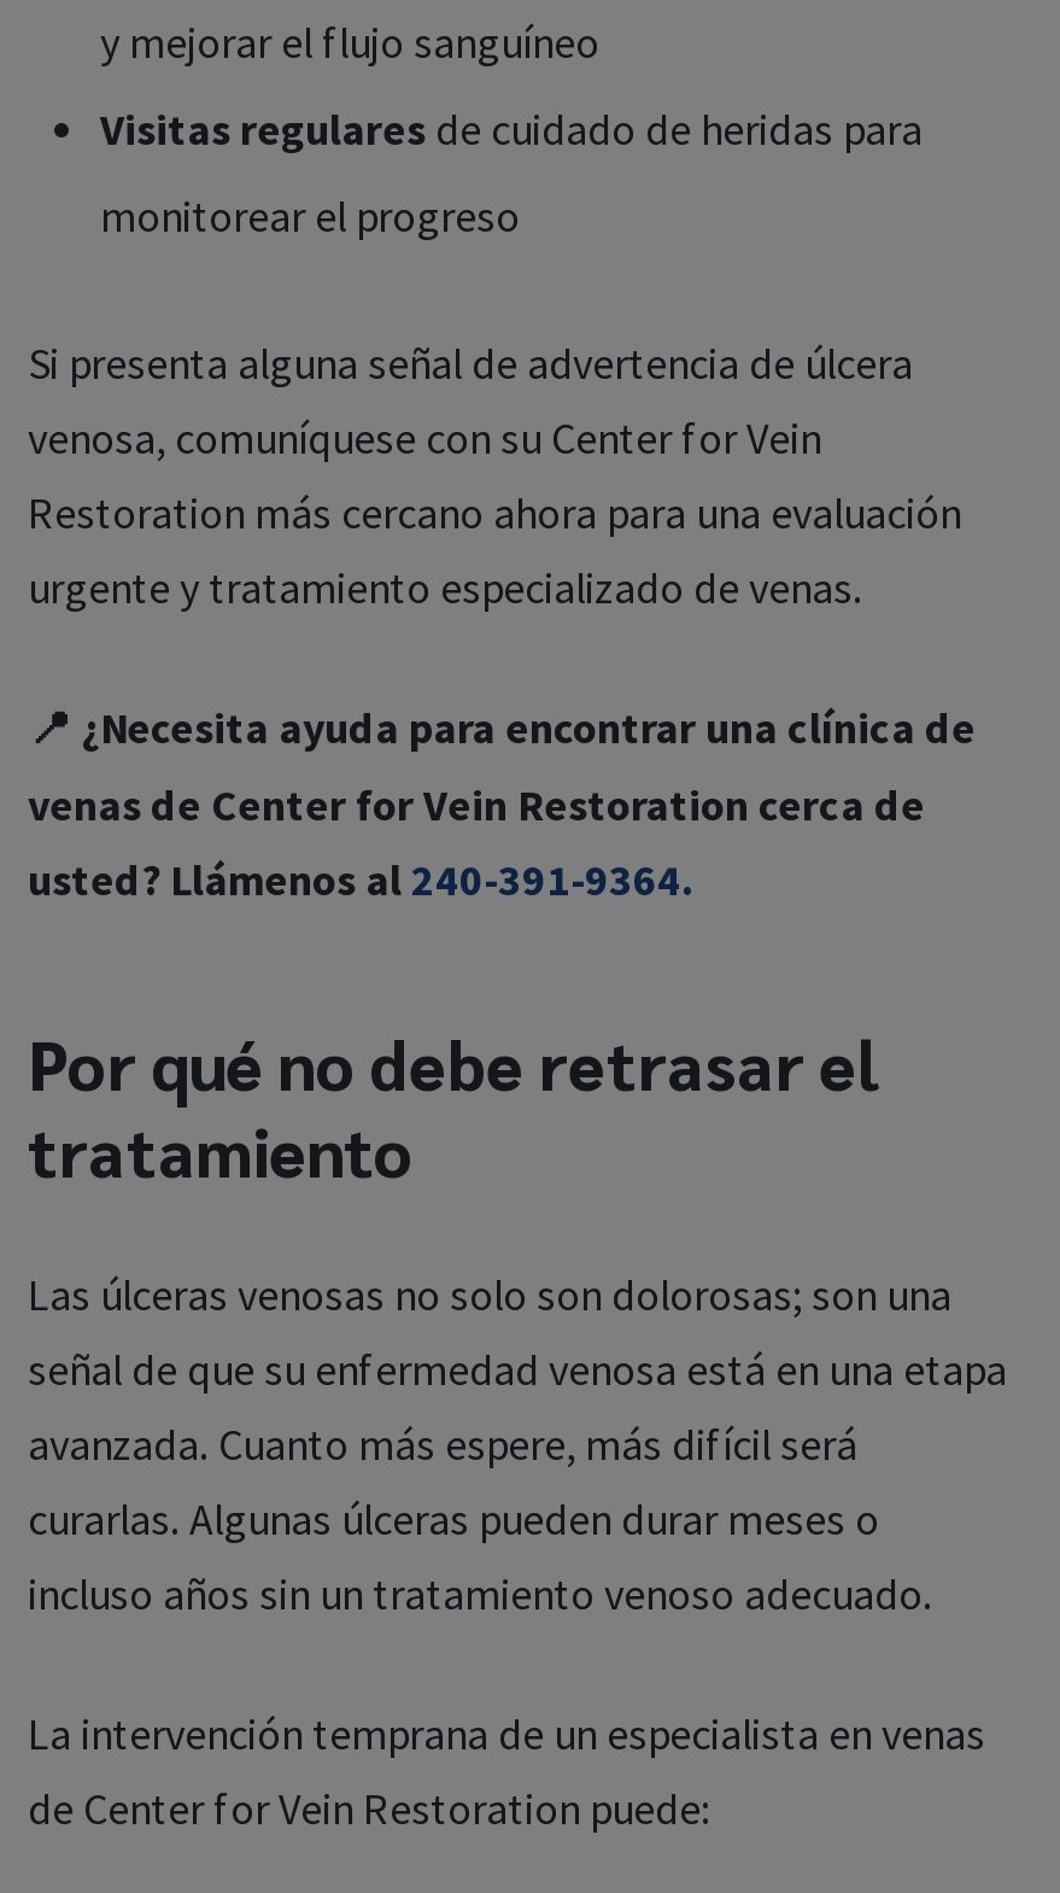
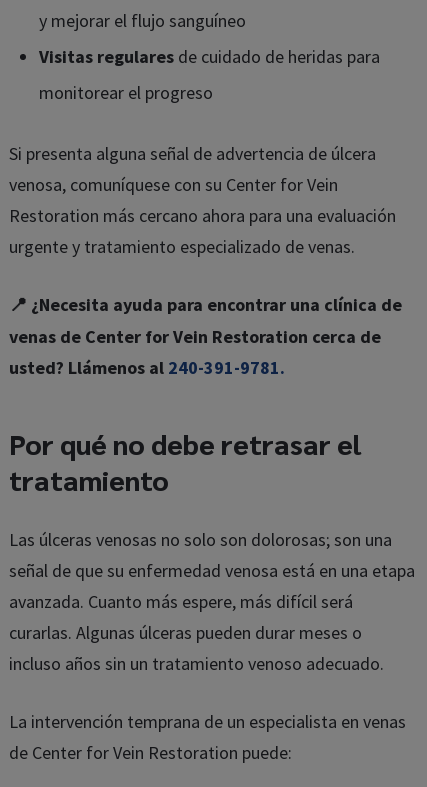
- usted? Llámenos al 240-391-9364.
+ usted? Llámenos al 240-391-9781.
